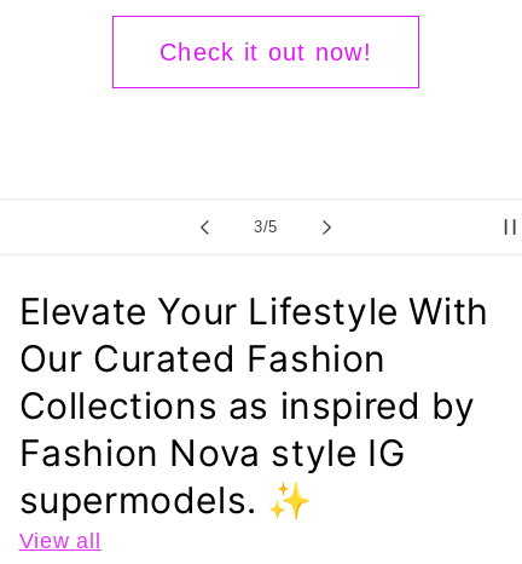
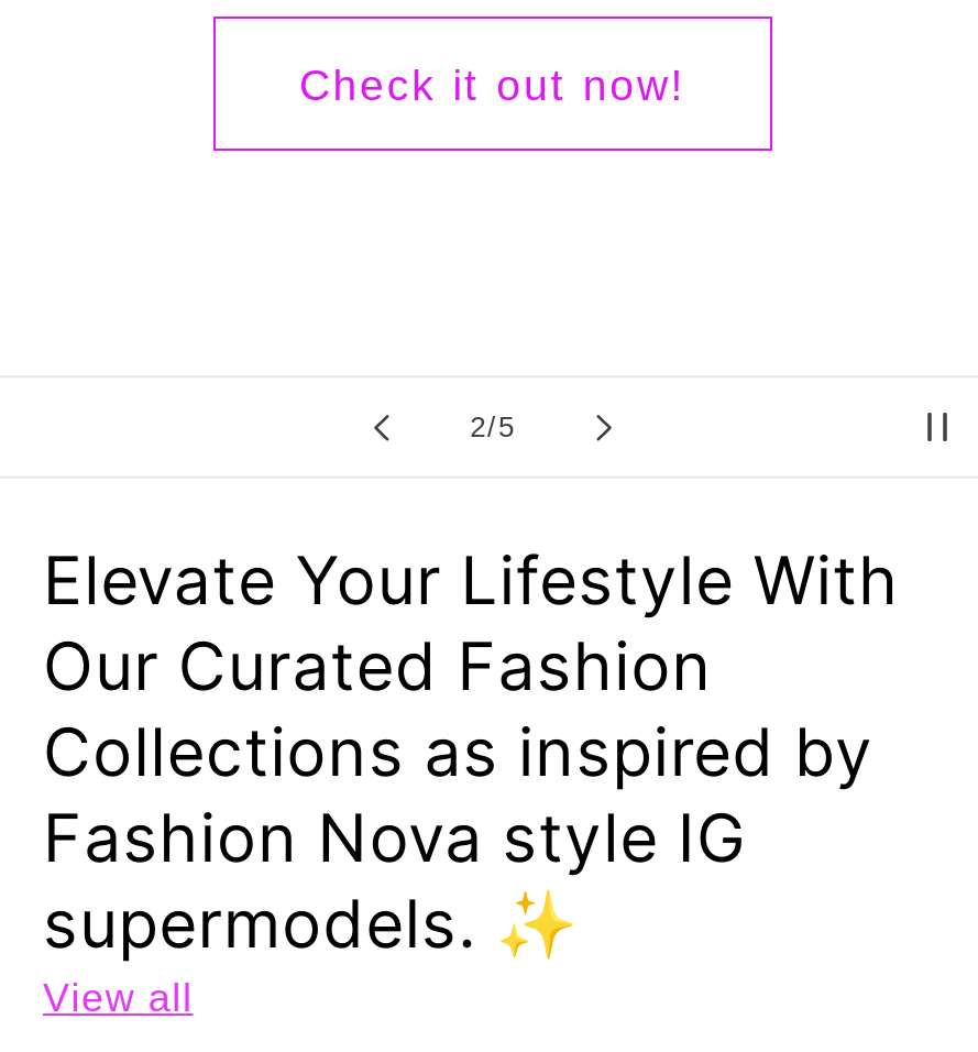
- 3/
+ 2/
